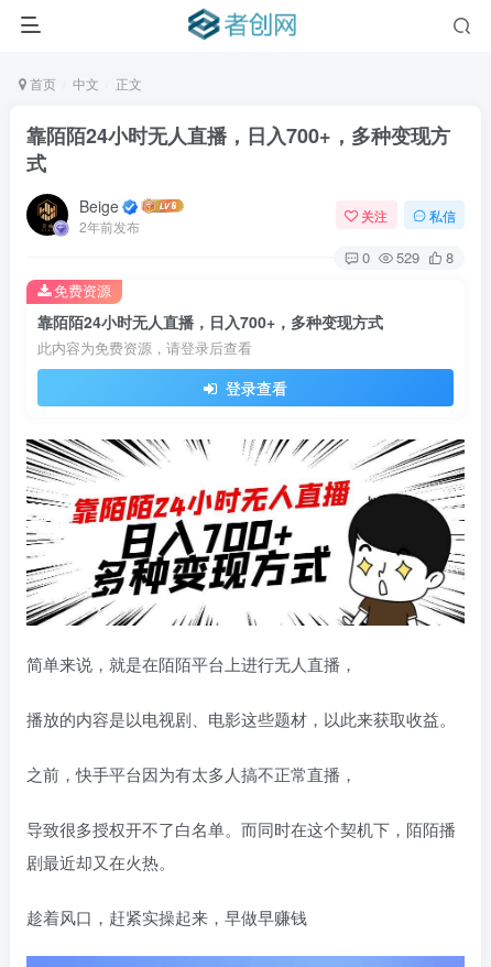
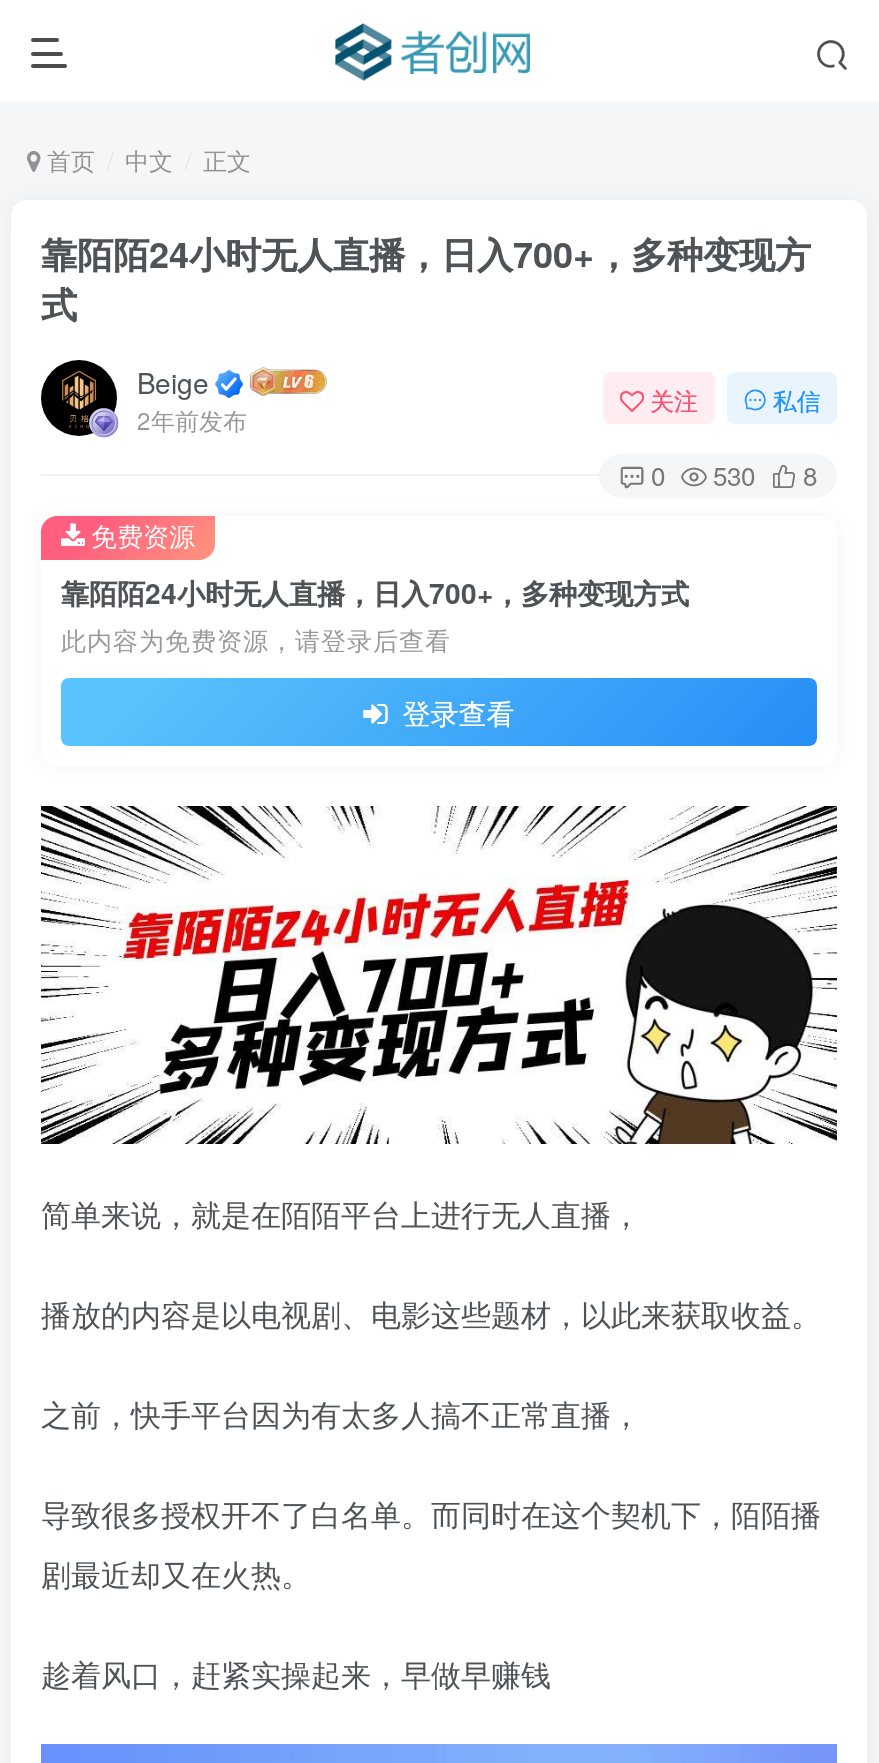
- 0 529 8
+ 0 530 8
